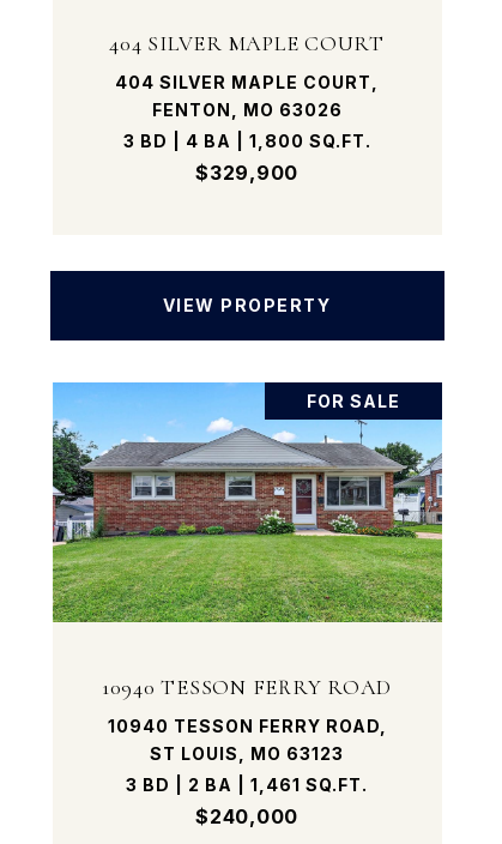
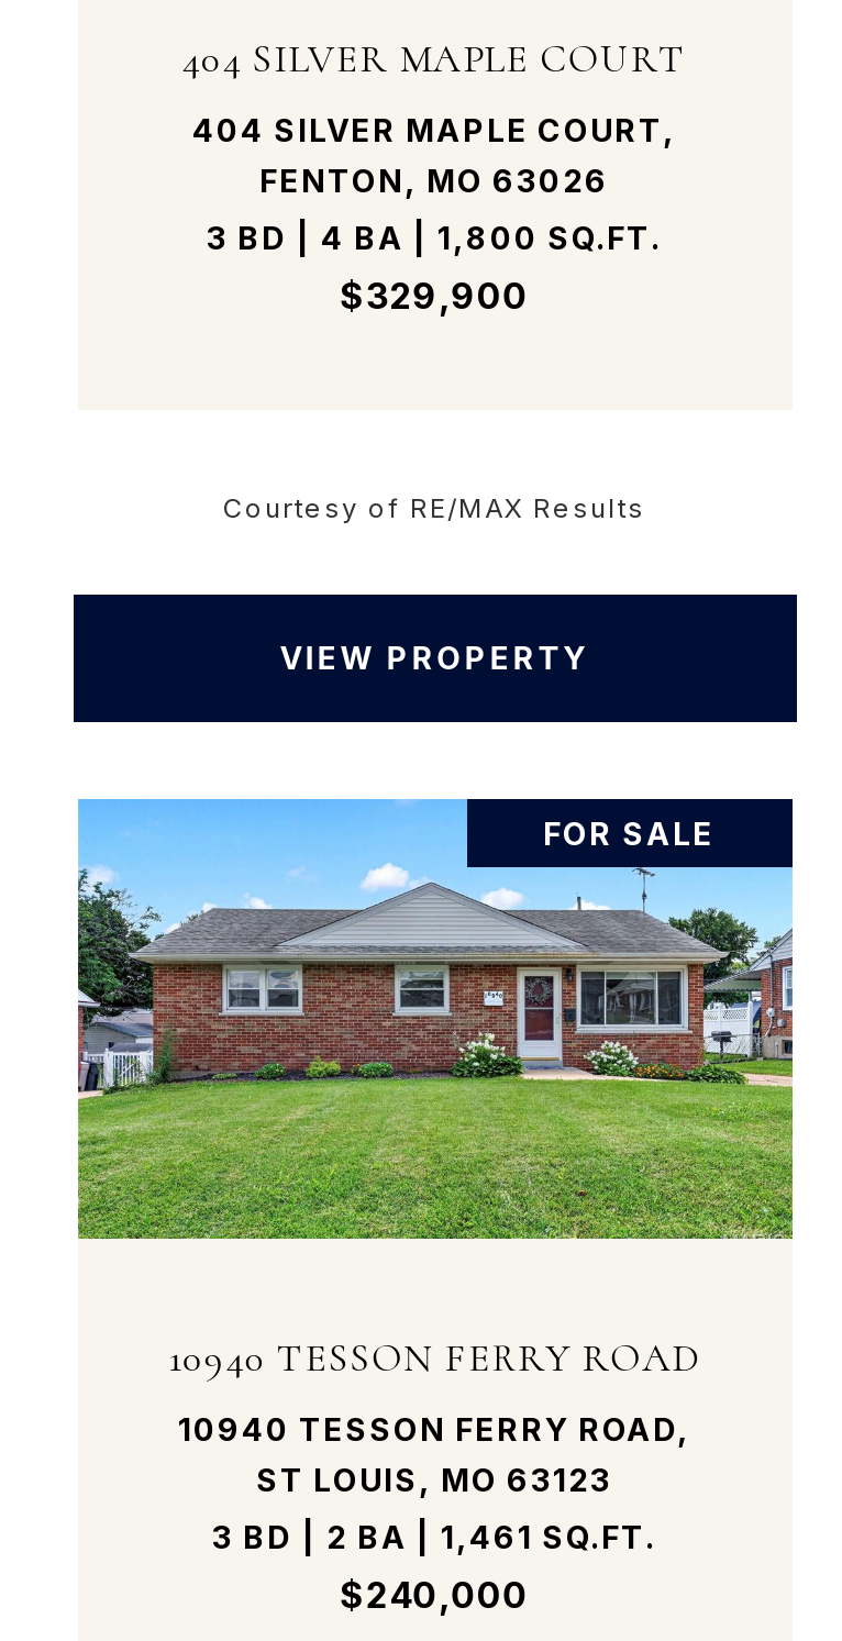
+ Courtesy of RE/MAX Results
